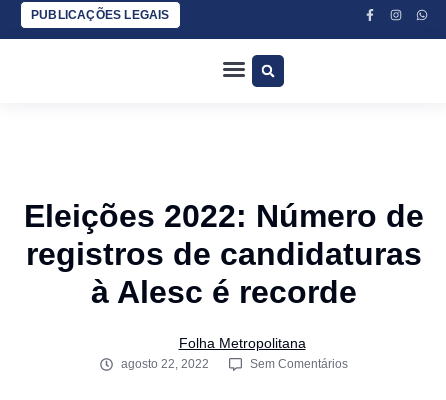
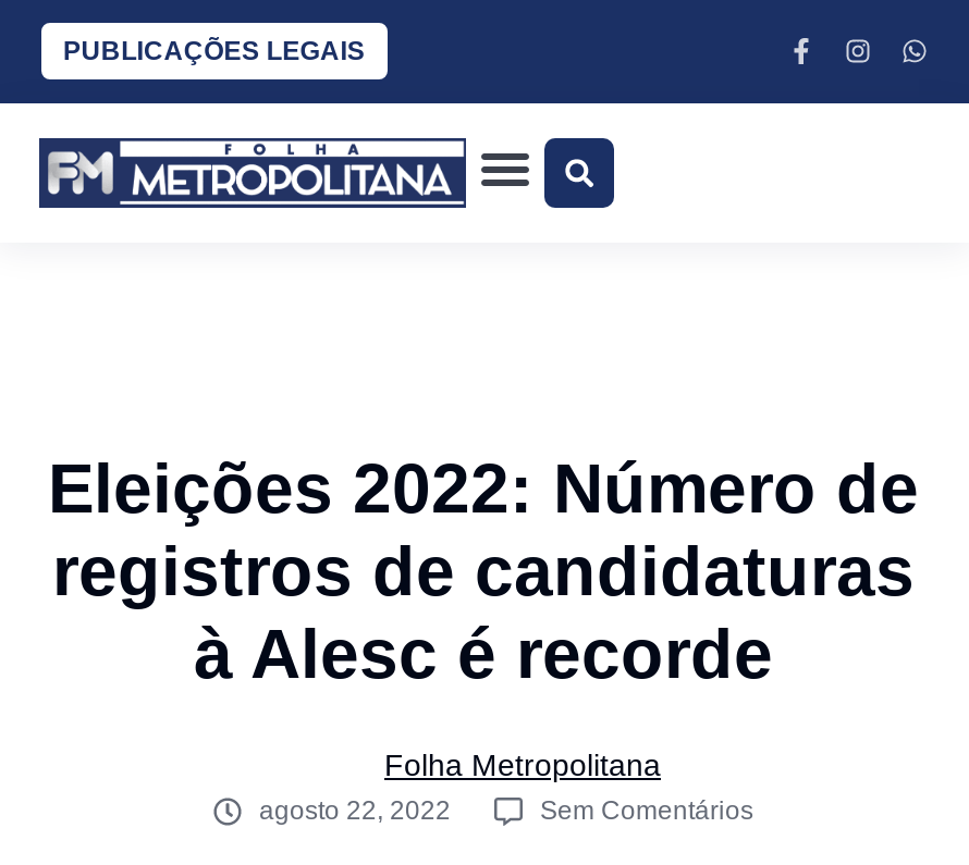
+ [image]
